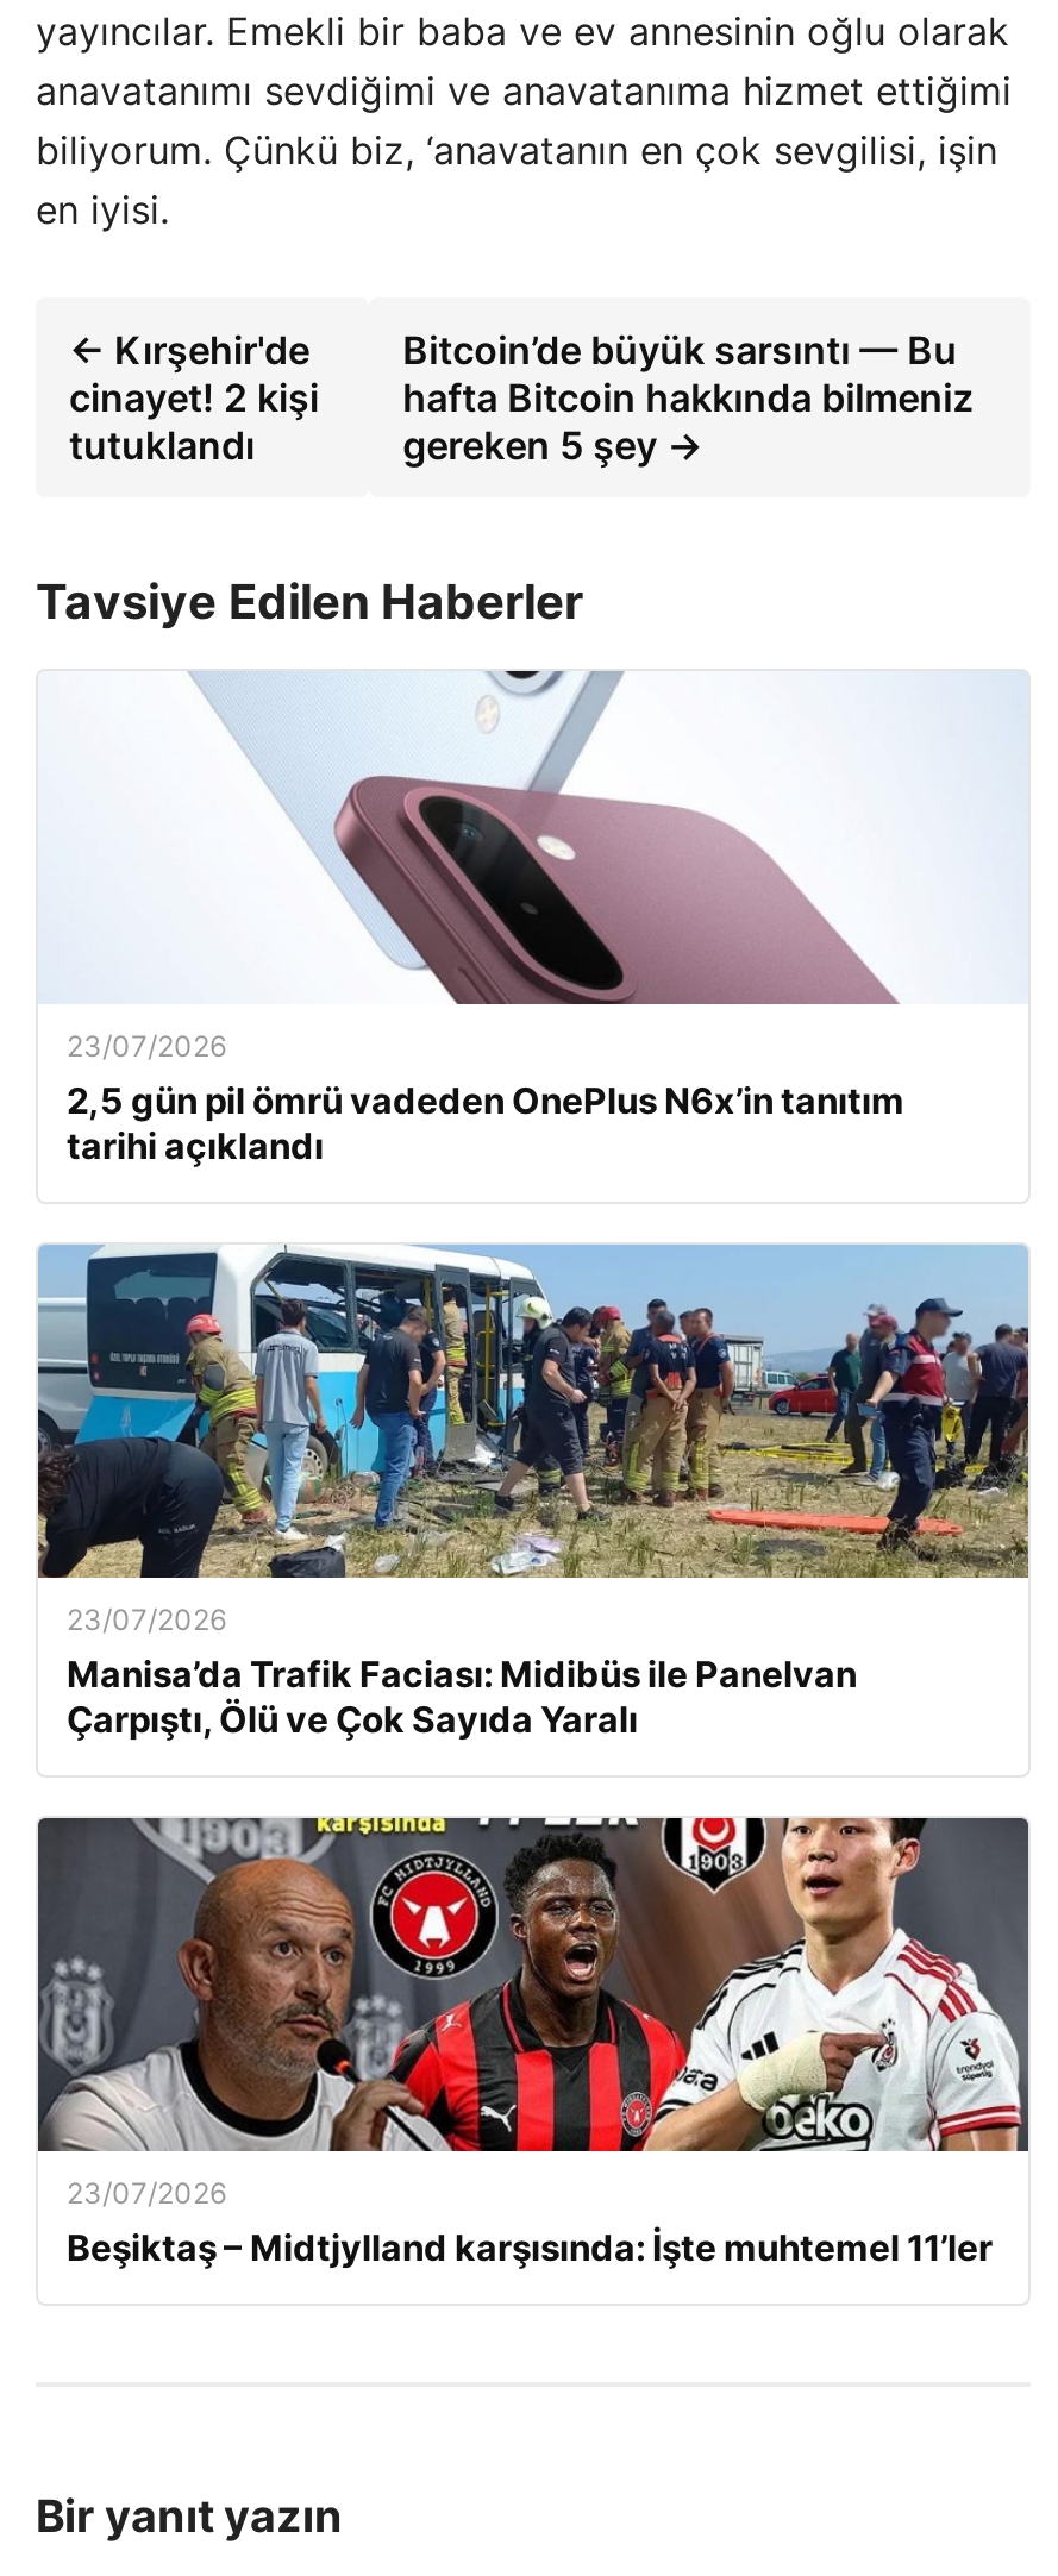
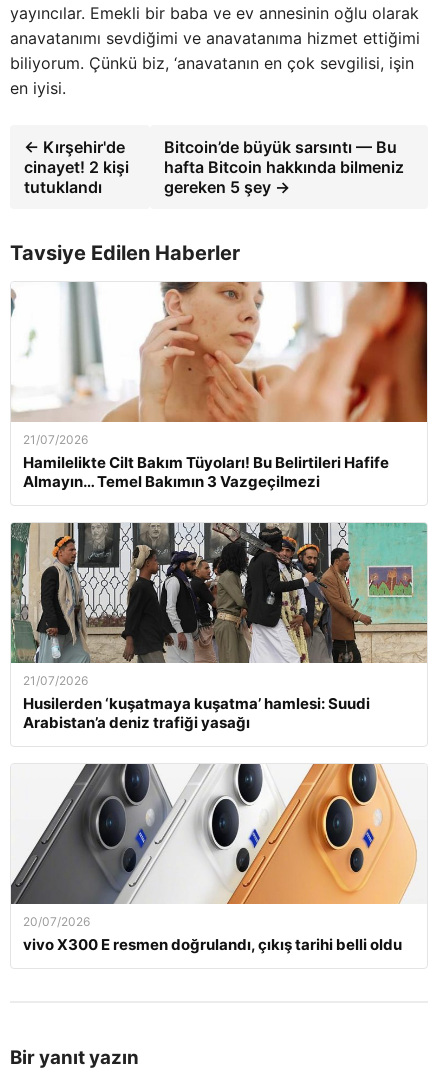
- [image]
- 23/07/2026
- 2,5 gün pil ömrü vadeden OnePlus N6x’in tanıtım
- tarihi açıklandı
+ [image]
+ 21/07/2026
+ Hamilelikte Cilt Bakım Tüyoları! Bu Belirtileri Hafife
+ Almayın… Temel Bakımın 3 Vazgeçilmezi

- [image]
- 23/07/2026
- Manisa’da Trafik Faciası: Midibüs ile Panelvan
- Çarpıştı, Ölü ve Çok Sayıda Yaralı
+ [image]
+ 21/07/2026
+ Husilerden ‘kuşatmaya kuşatma’ hamlesi: Suudi
+ Arabistan’a deniz trafiği yasağı

- [image]
- 23/07/2026
- Beşiktaş – Midtjylland karşısında: İşte muhtemel 11’ler
+ [image]
+ 20/07/2026
+ vivo X300 E resmen doğrulandı, çıkış tarihi belli oldu
